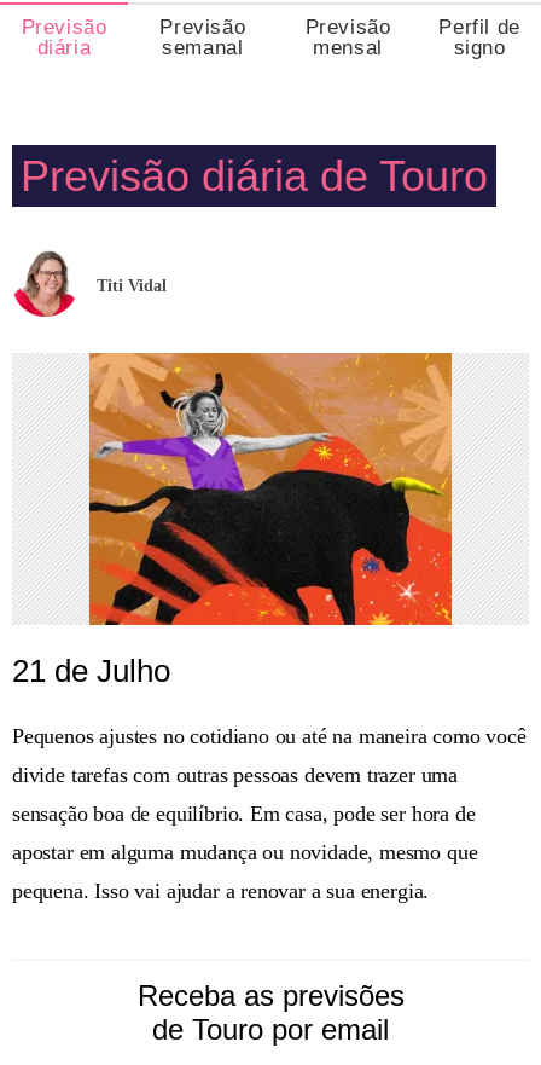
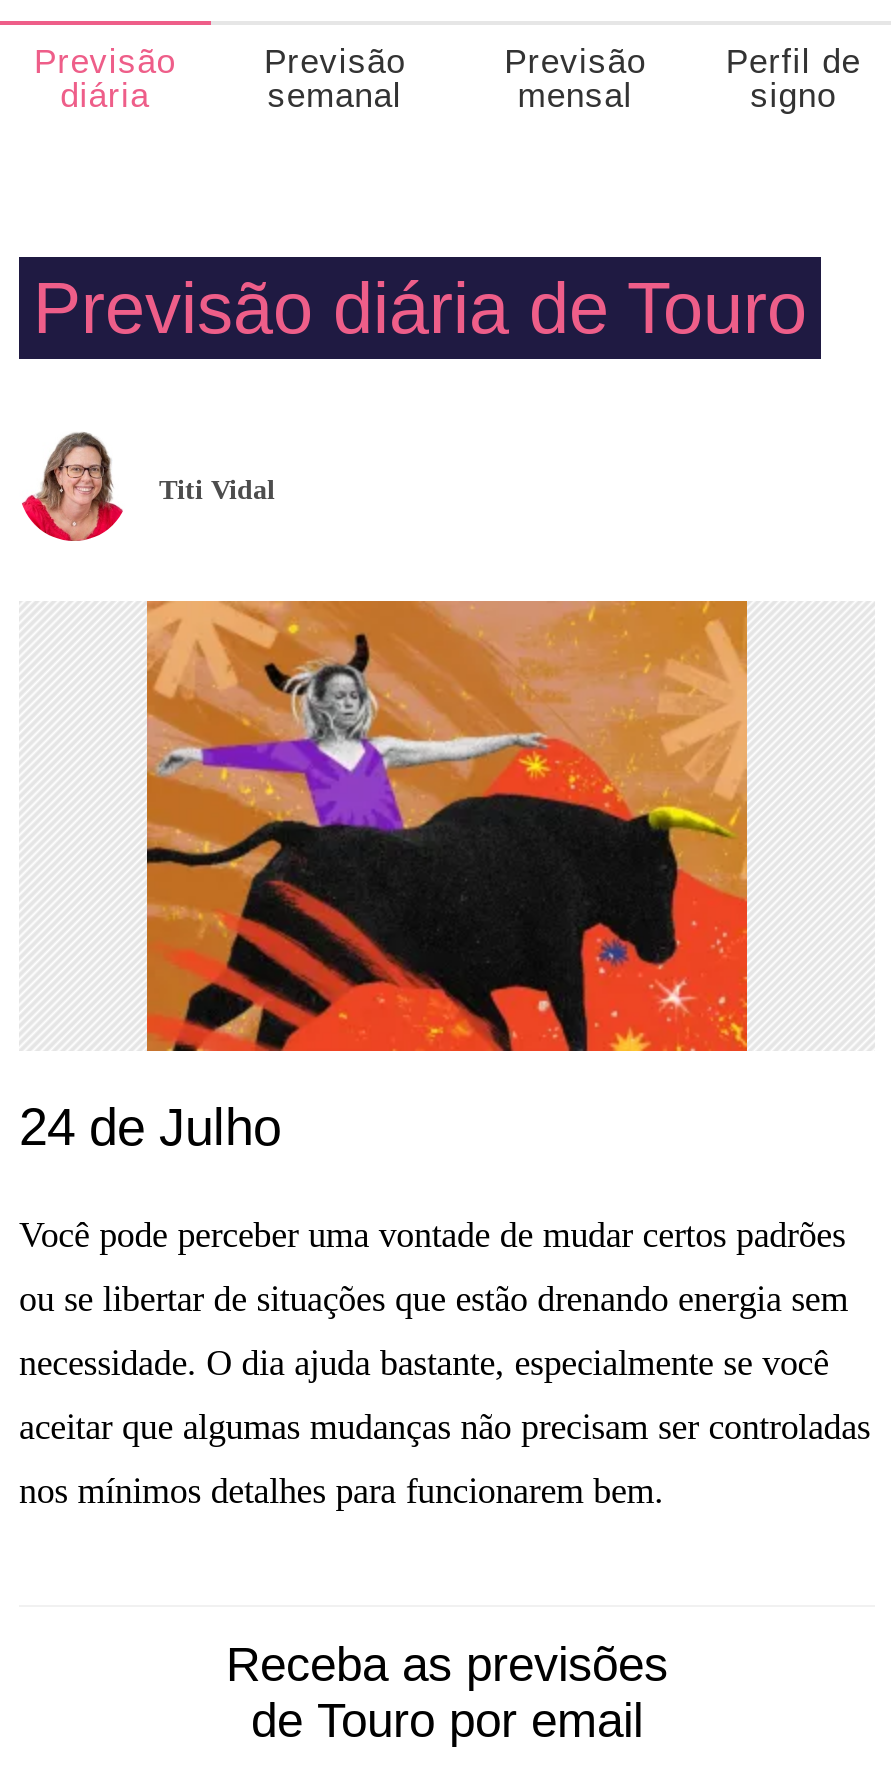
- 21 de Julho
+ 24 de Julho

- Pequenos ajustes no cotidiano ou até na maneira como você
+ Você pode perceber uma vontade de mudar certos padrões

- divide tarefas com outras pessoas devem trazer uma
+ ou se libertar de situações que estão drenando energia sem

- sensação boa de equilíbrio. Em casa, pode ser hora de
+ necessidade. O dia ajuda bastante, especialmente se você

- apostar em alguma mudança ou novidade, mesmo que
+ aceitar que algumas mudanças não precisam ser controladas

- pequena. Isso vai ajudar a renovar a sua energia.
+ nos mínimos detalhes para funcionarem bem.
